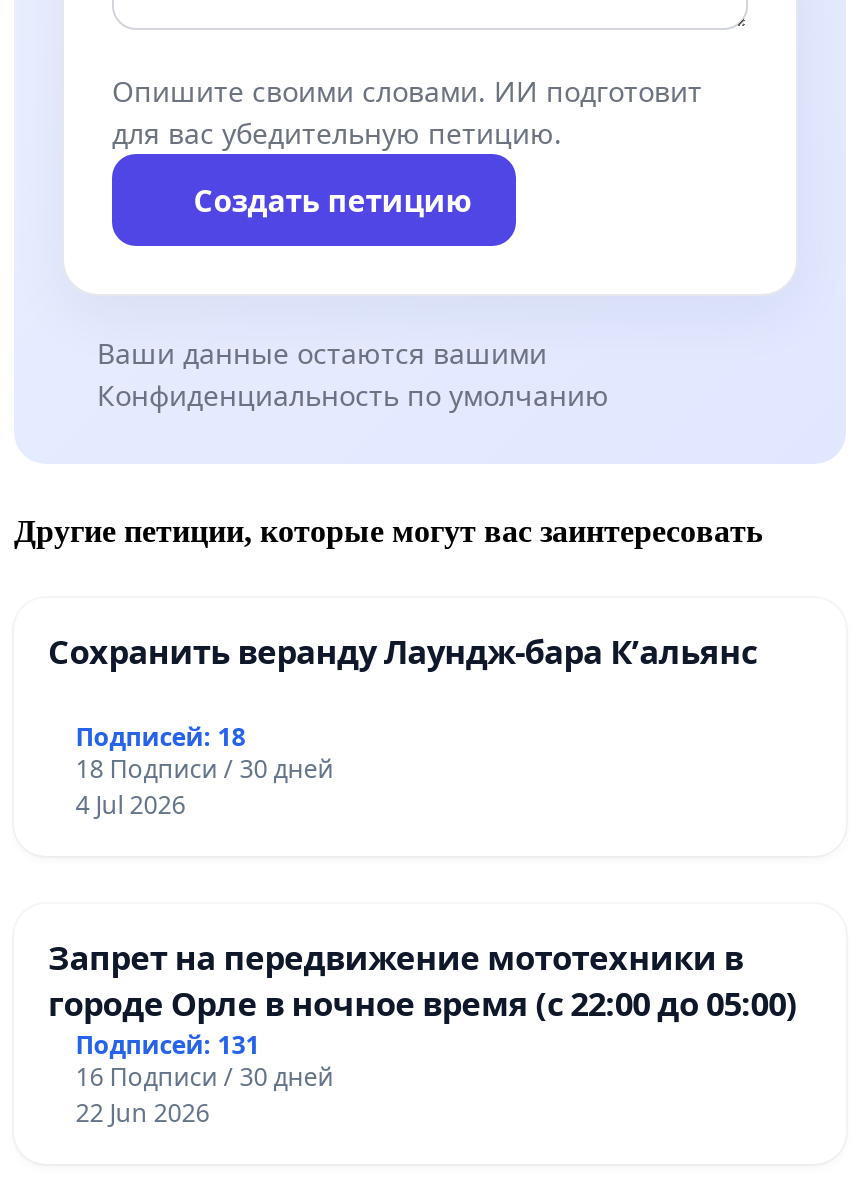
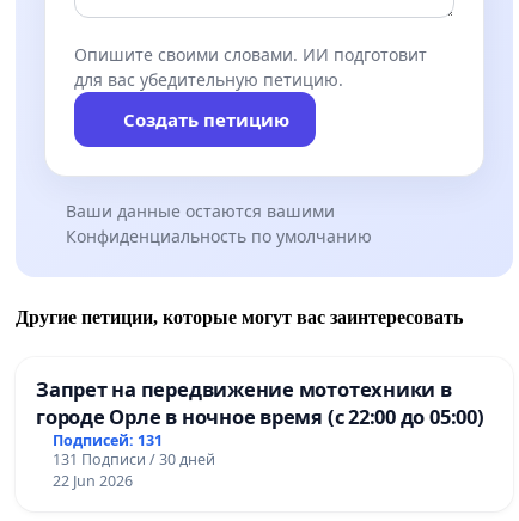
- Сохранить веранду Лаундж-бара К’альянс
- Подписей: 18
- 18 Подписи / 30 дней
- 4 Jul 2026

- 16 Подписи / 30 дней
+ 131 Подписи / 30 дней
